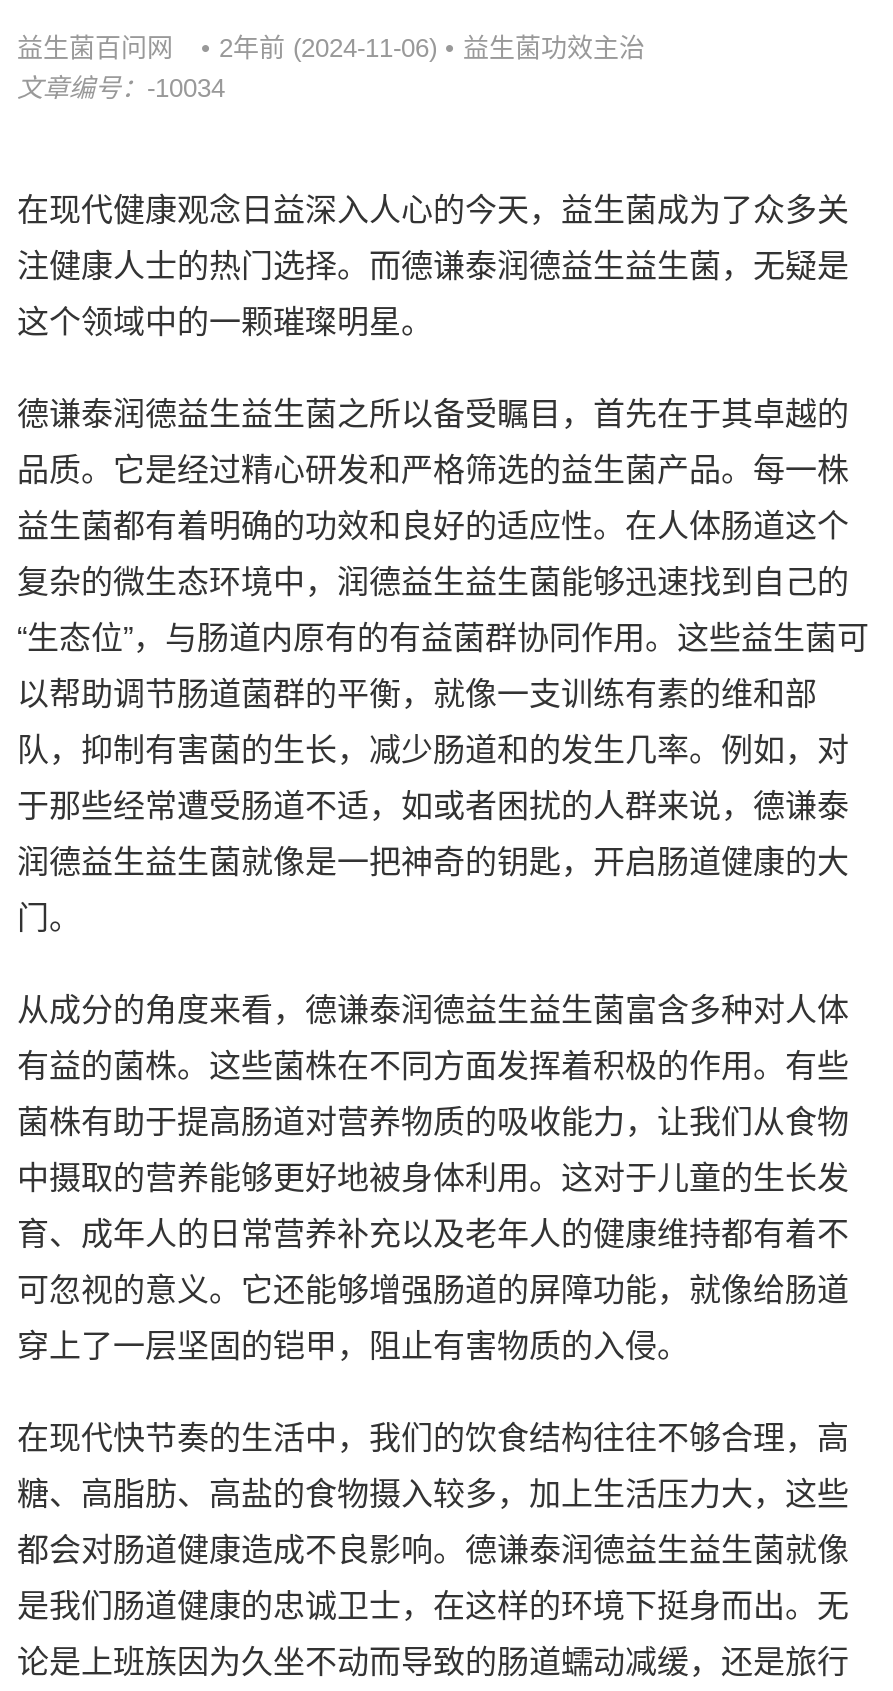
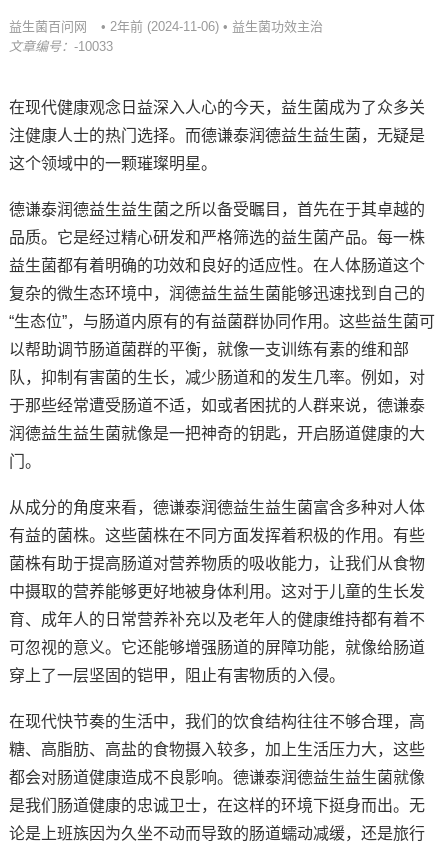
- 文章编号：-10034
+ 文章编号：-10033
